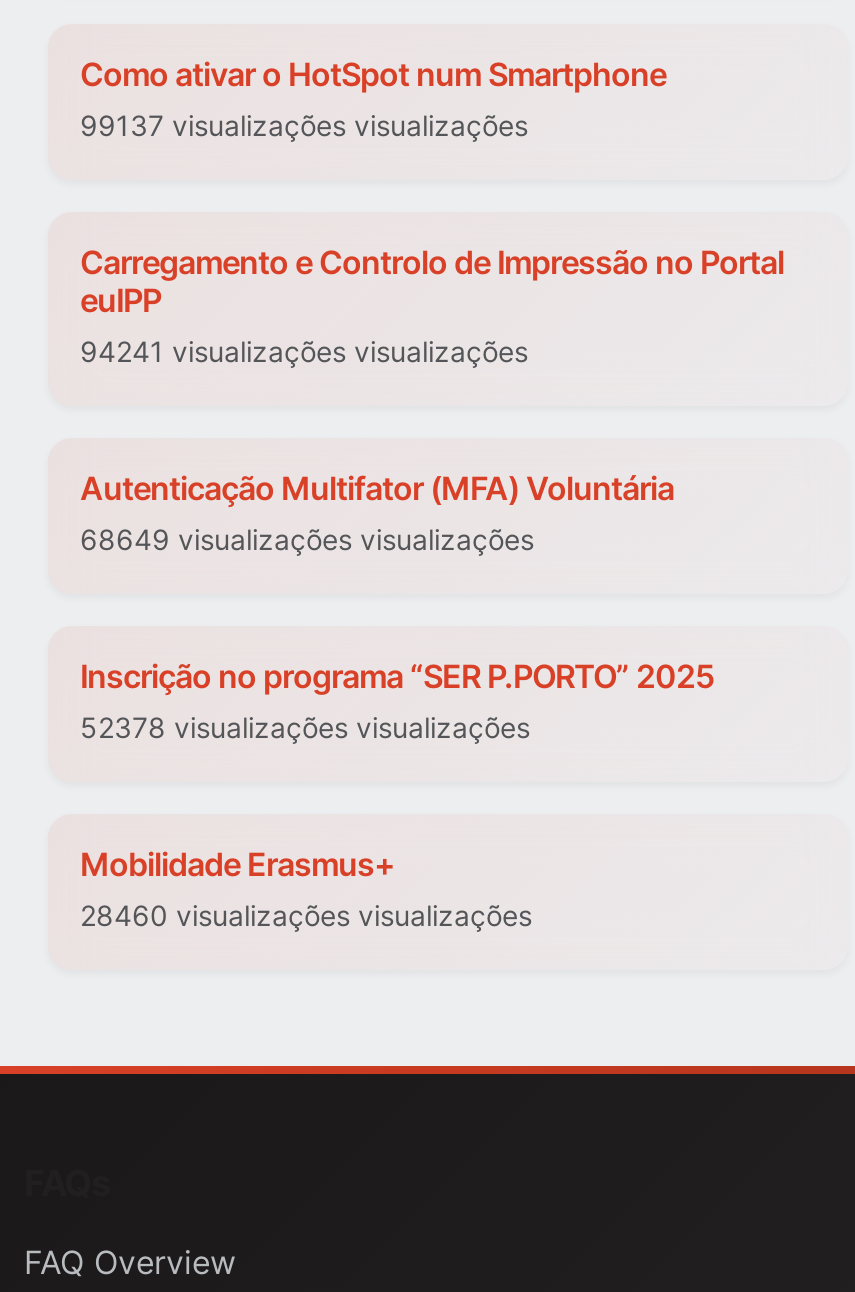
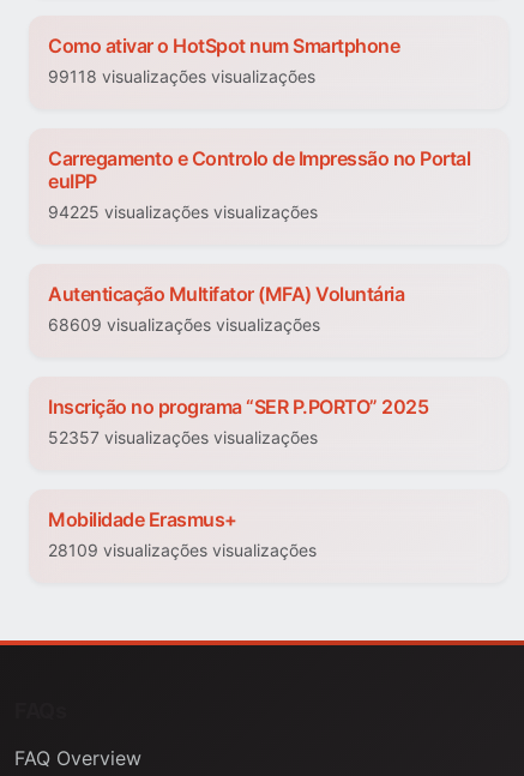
- 99137 visualizações visualizações
+ 99118 visualizações visualizações

- 94241 visualizações visualizações
+ 94225 visualizações visualizações

- 68649 visualizações visualizações
+ 68609 visualizações visualizações

- 52378 visualizações visualizações
+ 52357 visualizações visualizações

- 28460 visualizações visualizações
+ 28109 visualizações visualizações
